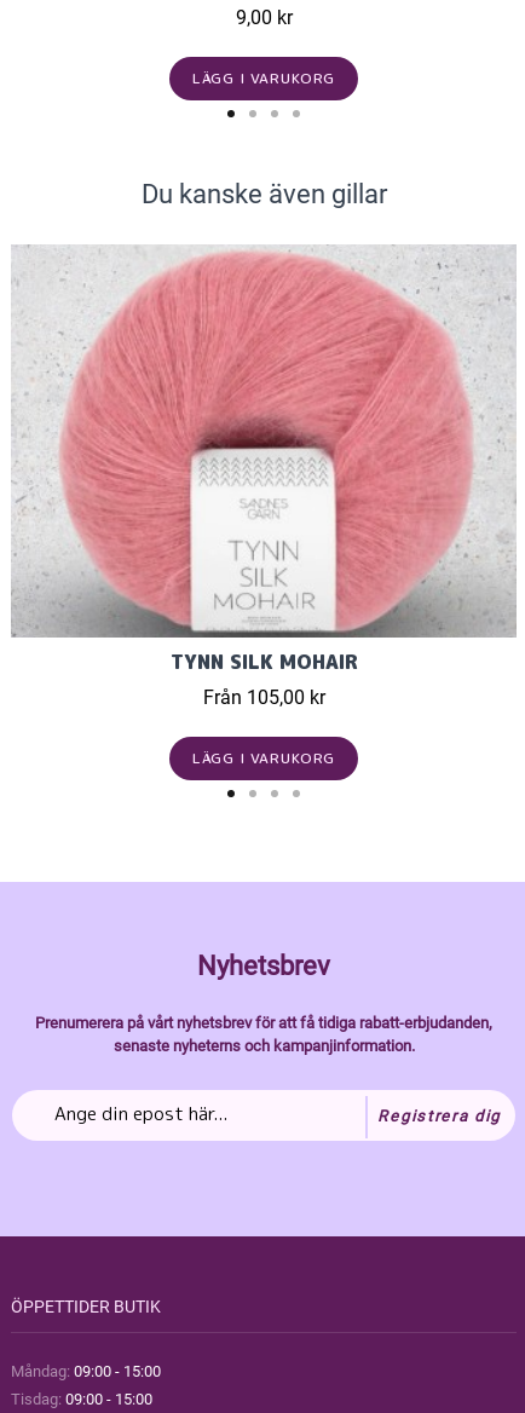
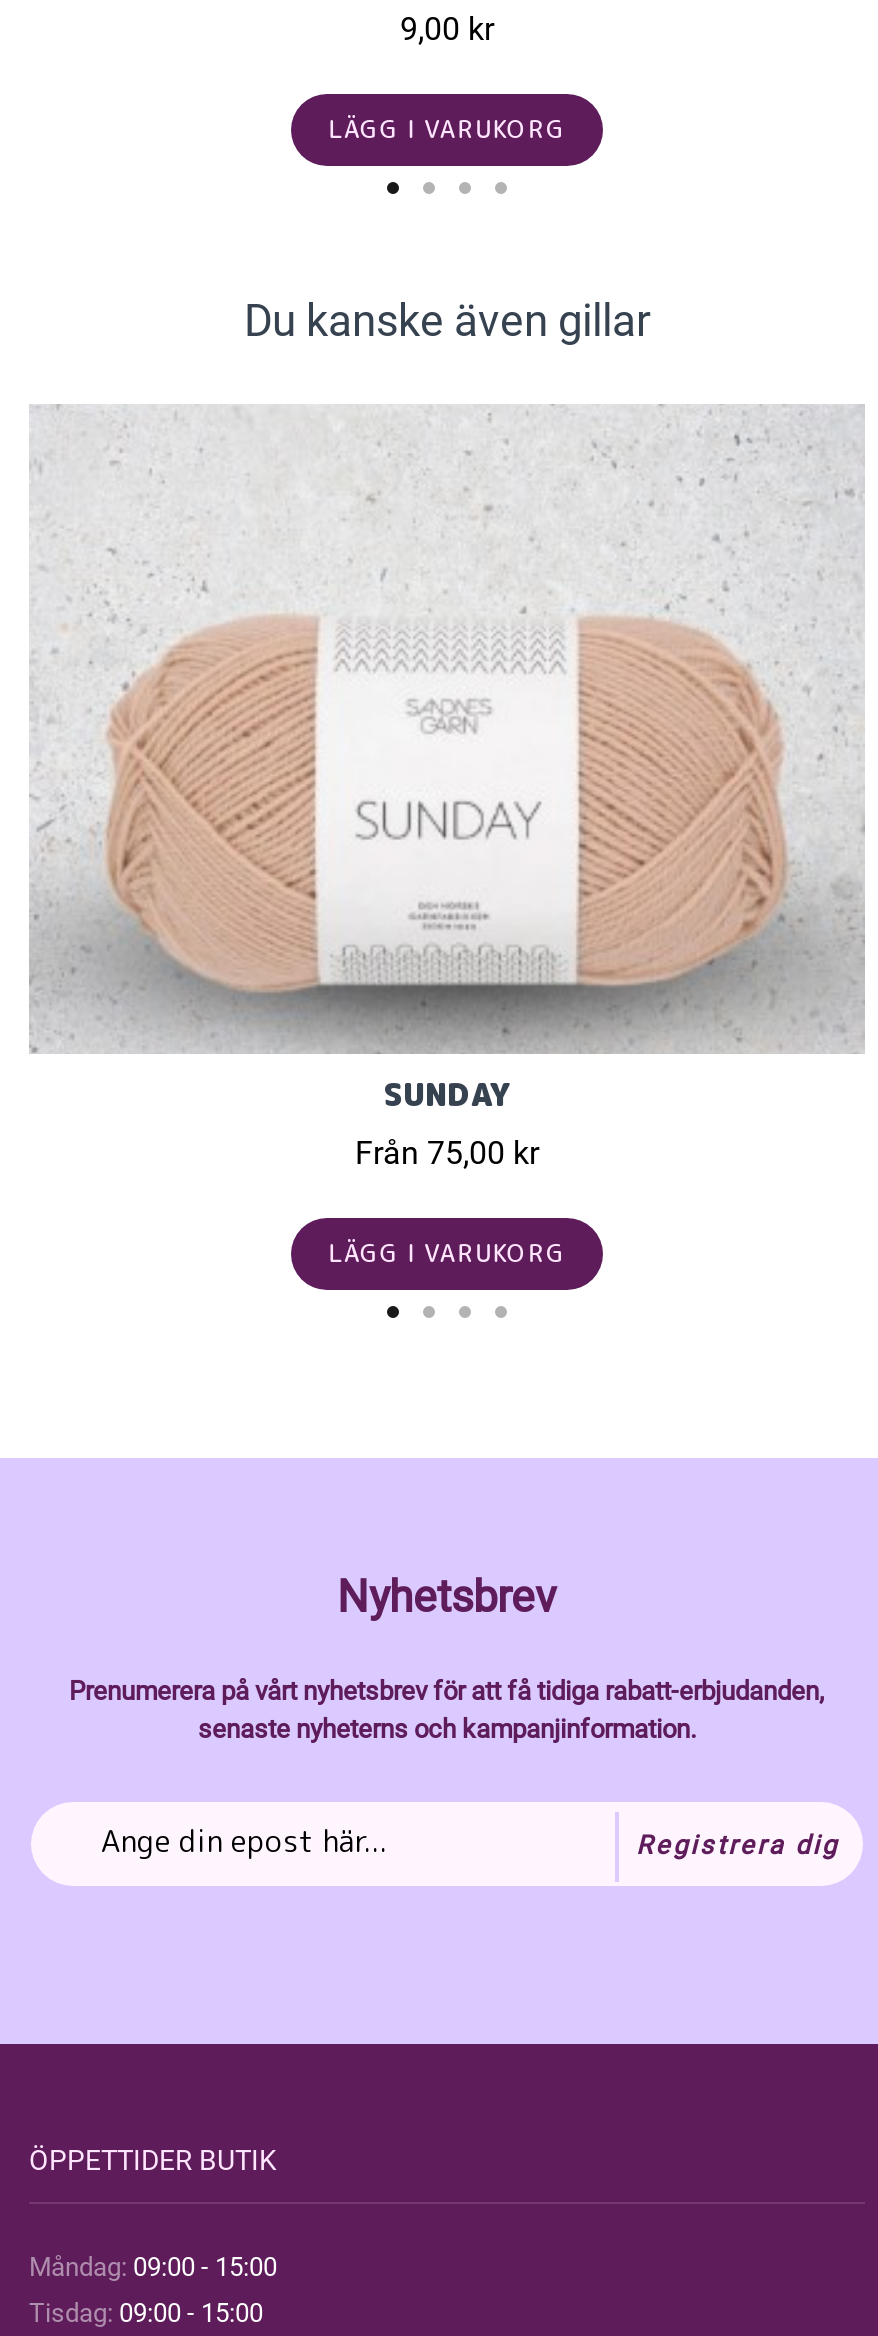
- [image]
- TYNN SILK MOHAIR
- Från 105,00 kr
+ [image]
+ SUNDAY
+ Från 75,00 kr
